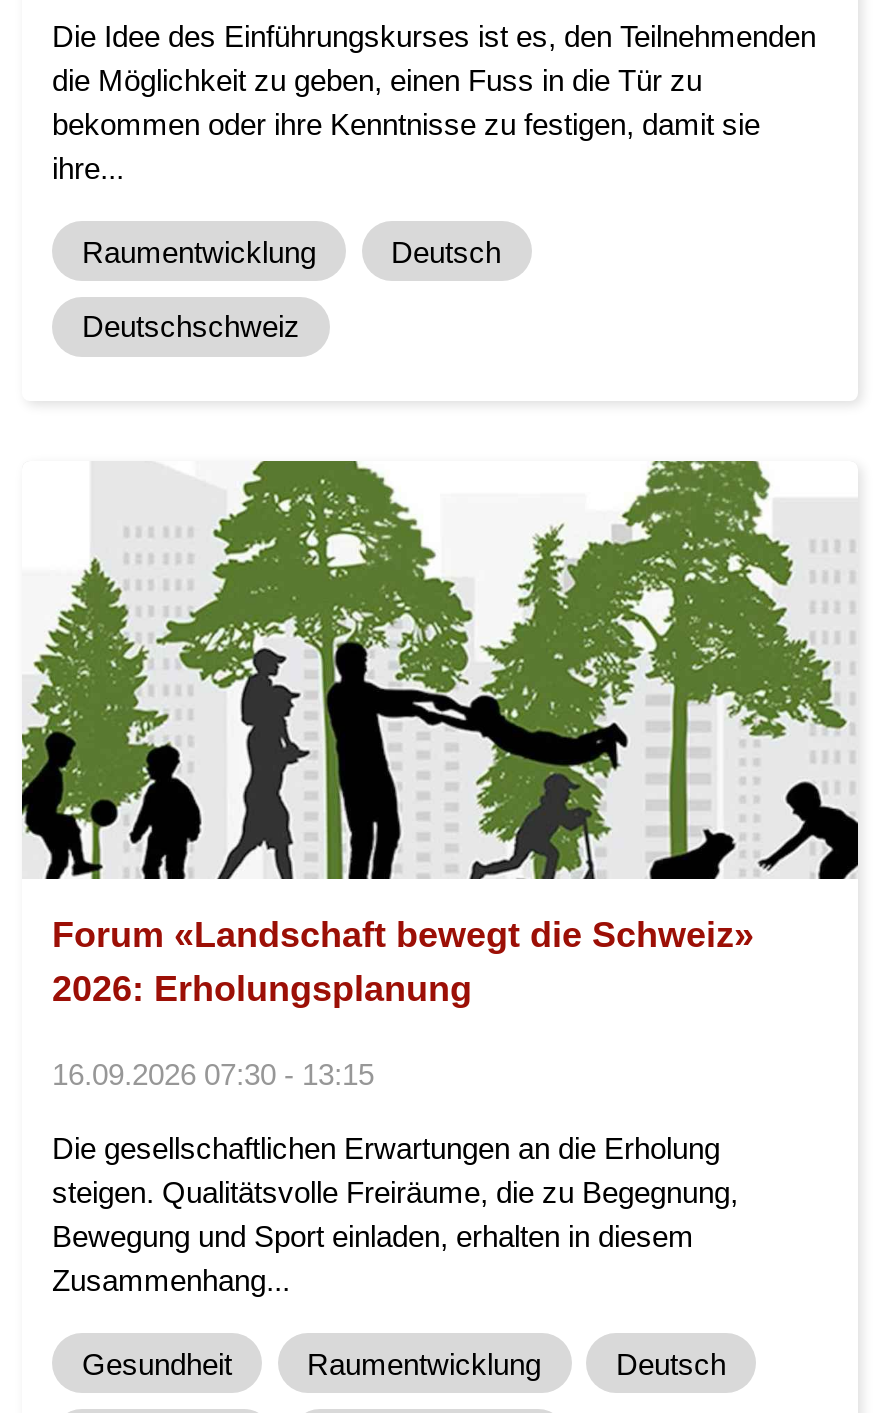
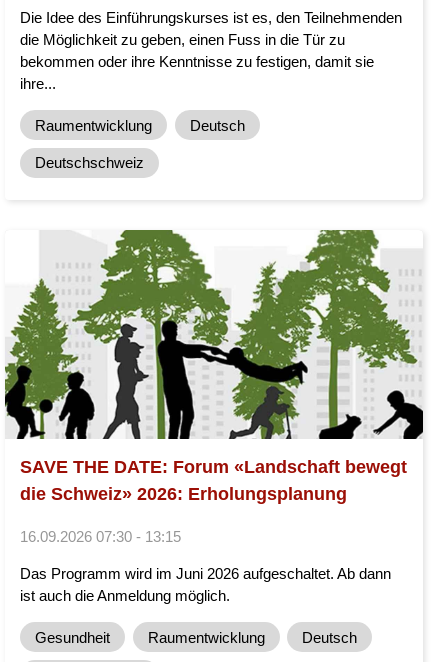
- Forum «Landschaft bewegt die Schweiz»
- 2026: Erholungsplanung
+ SAVE THE DATE: Forum «Landschaft bewegt
+ die Schweiz» 2026: Erholungsplanung

- Die gesellschaftlichen Erwartungen an die Erholung
- steigen. Qualitätsvolle Freiräume, die zu Begegnung,
- Bewegung und Sport einladen, erhalten in diesem
- Zusammenhang...
+ Das Programm wird im Juni 2026 aufgeschaltet. Ab dann
+ ist auch die Anmeldung möglich.
